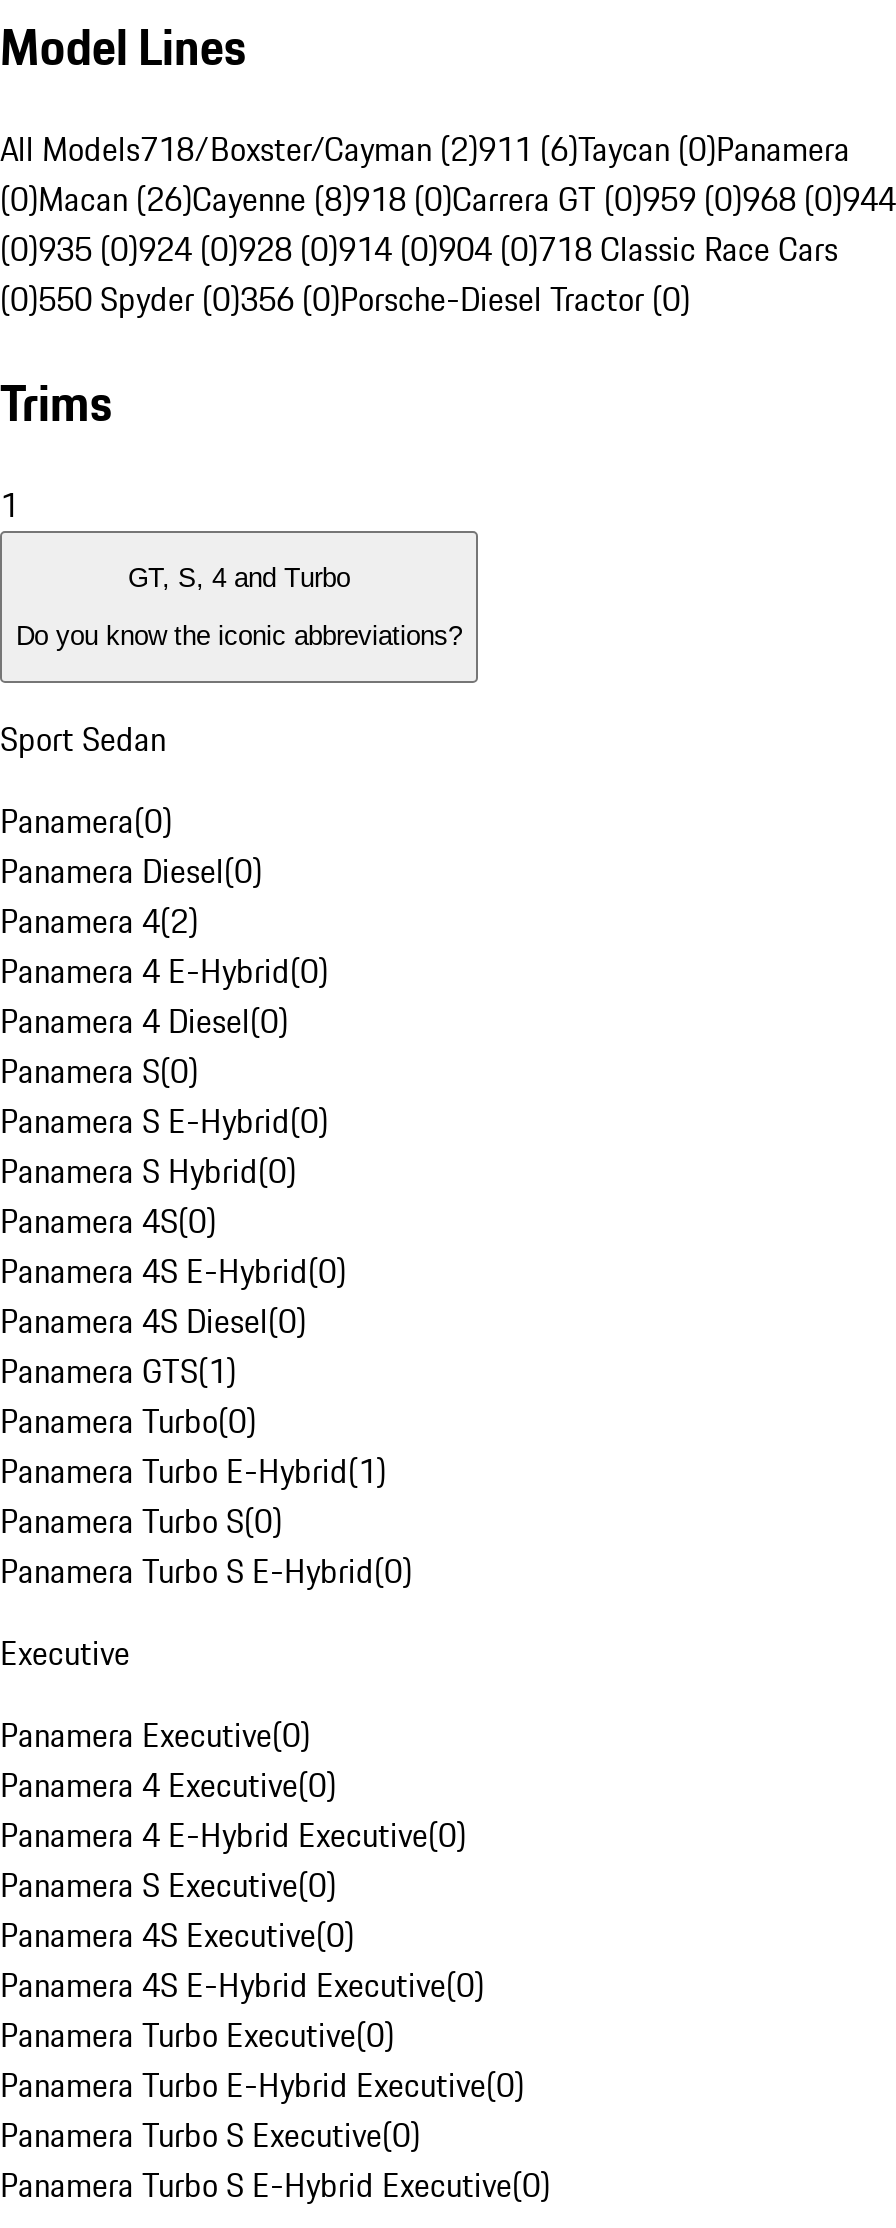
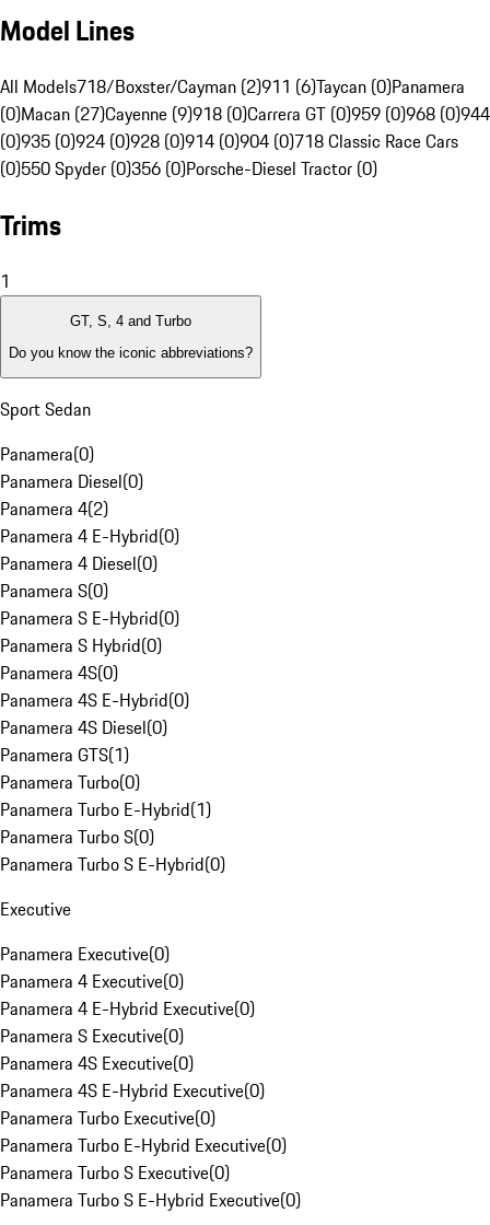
- (0)Macan (26)Cayenne (8)918 (0)Carrera GT (0)959 (0)968 (0)944
+ (0)Macan (27)Cayenne (9)918 (0)Carrera GT (0)959 (0)968 (0)944
